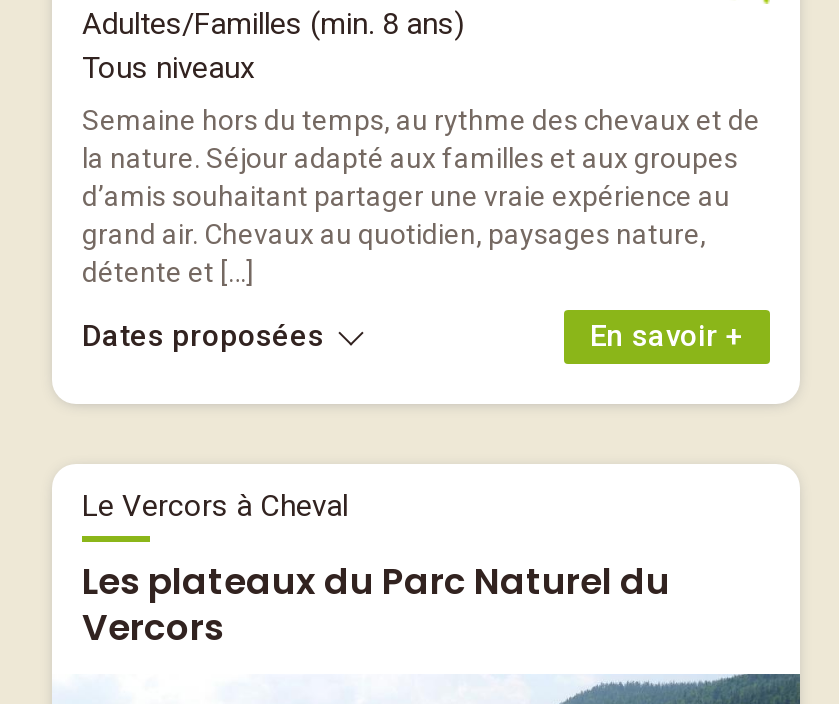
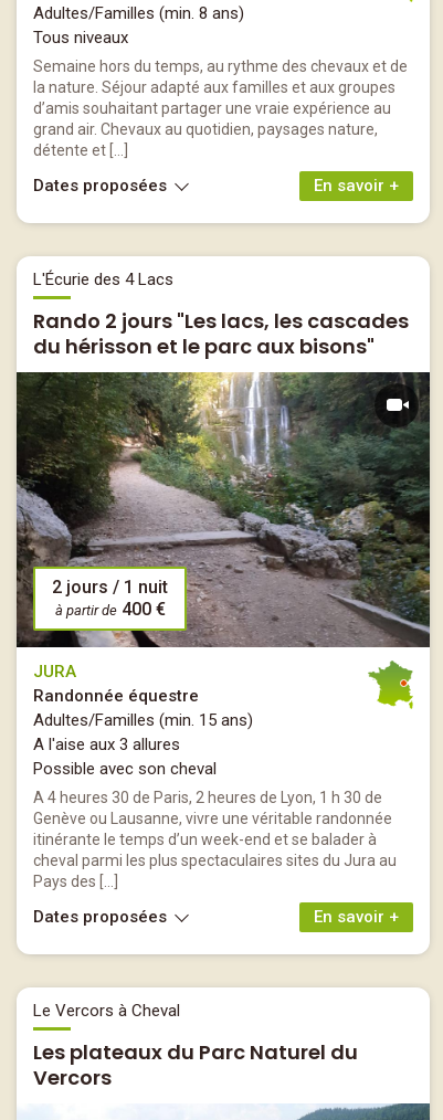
+ [image]
+ 2 jours / 1 nuit
+ à partir de 400 €
+ JURA
+ Randonnée équestre
+ Adultes/Familles (min. 15 ans)
+ A l'aise aux 3 allures
+ Possible avec son cheval
+ A 4 heures 30 de Paris, 2 heures de Lyon, 1 h 30 de
+ Genève ou Lausanne, vivre une véritable randonnée
+ itinérante le temps d’un week-end et se balader à
+ cheval parmi les plus spectaculaires sites du Jura au
+ Pays des […]
+ En savoir +
+ Dates proposées

+ L'Écurie des 4 Lacs
+ Rando 2 jours "Les lacs, les cascades
+ du hérisson et le parc aux bisons"
